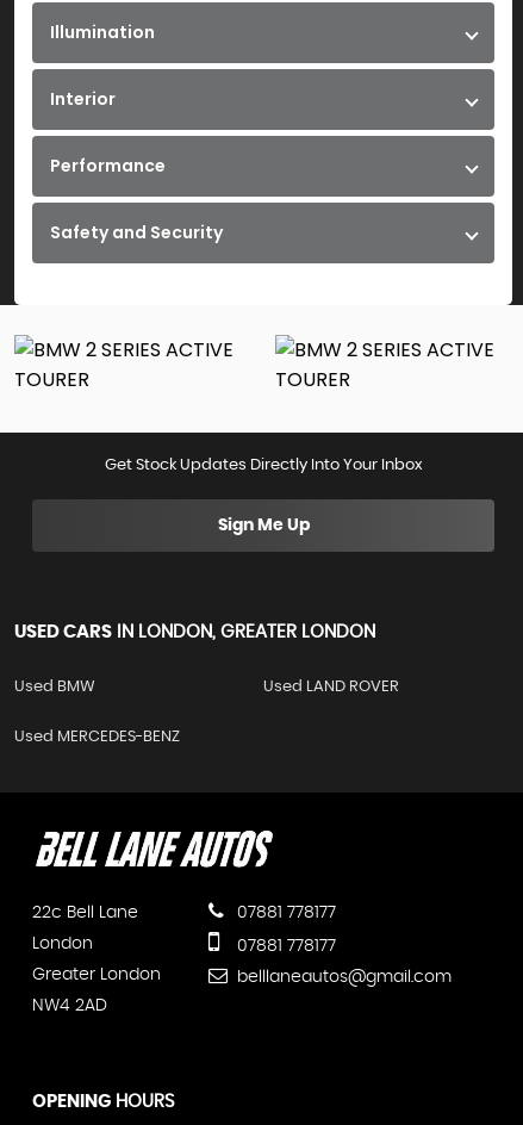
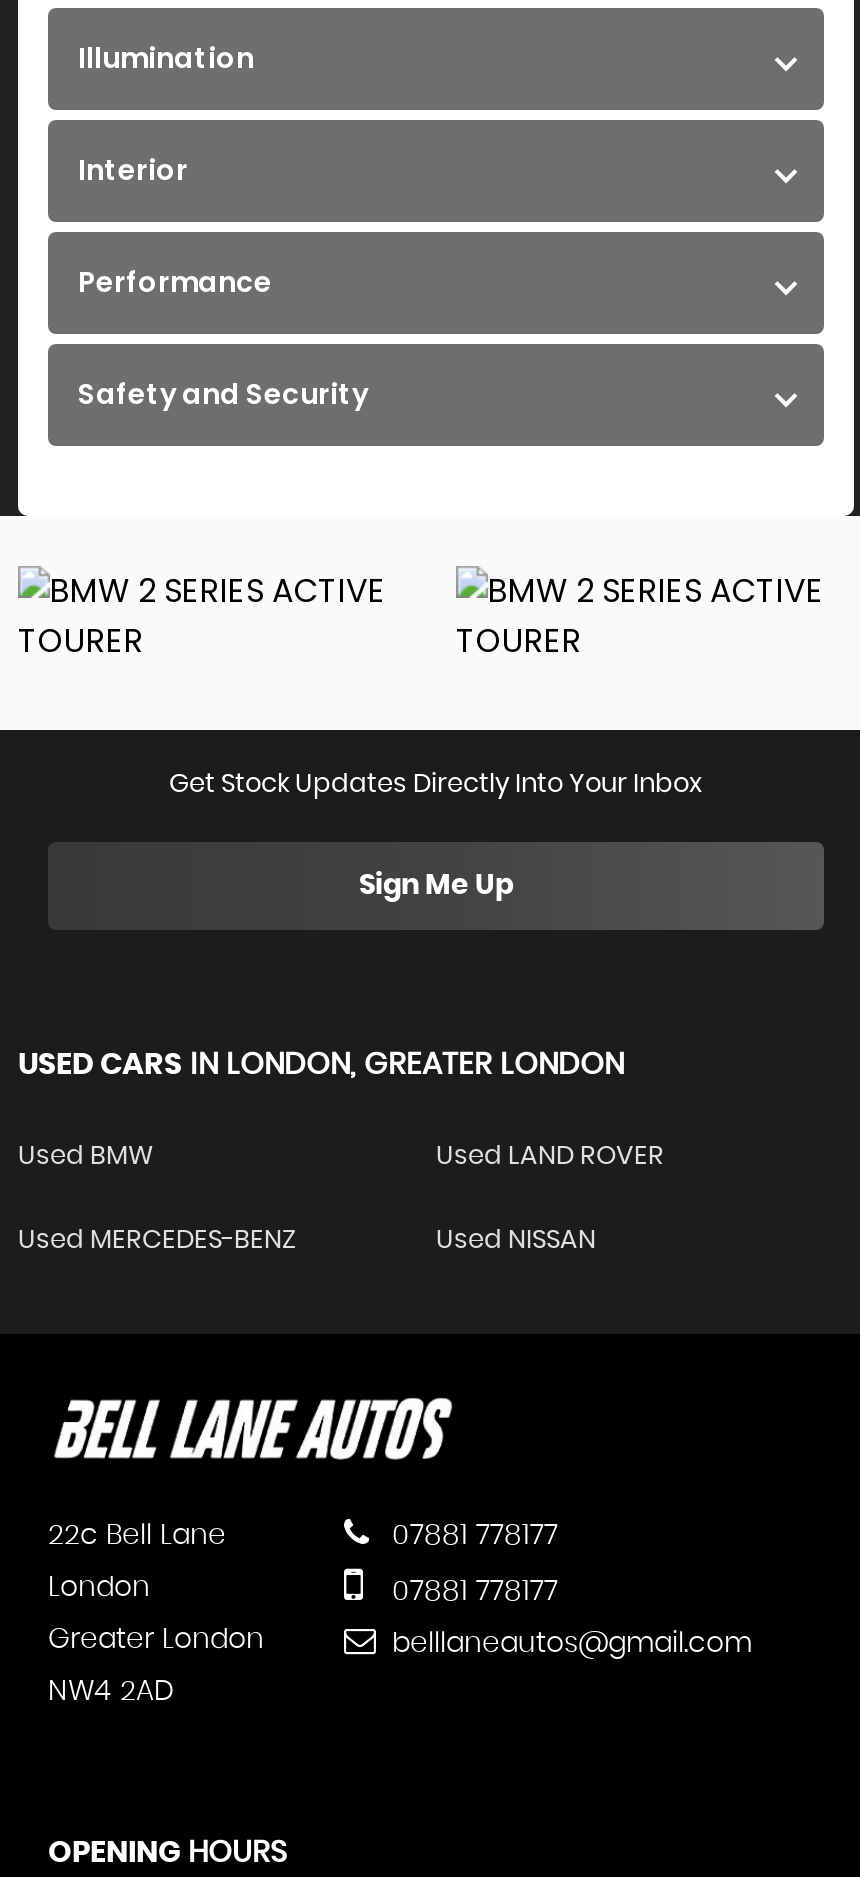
+ Used NISSAN
